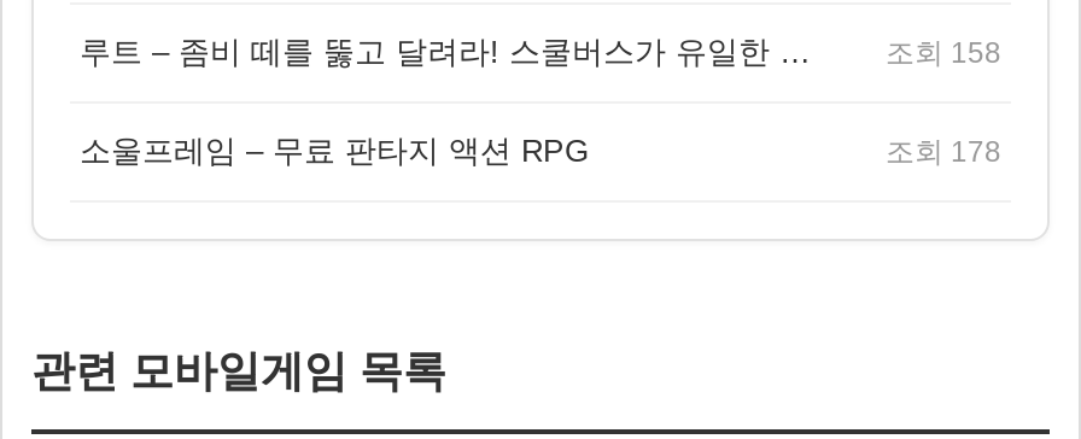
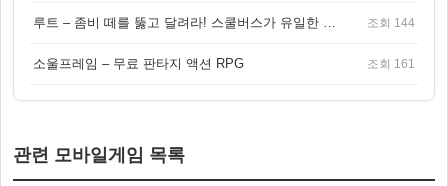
- 조회 158
+ 조회 144

- 조회 178
+ 조회 161
